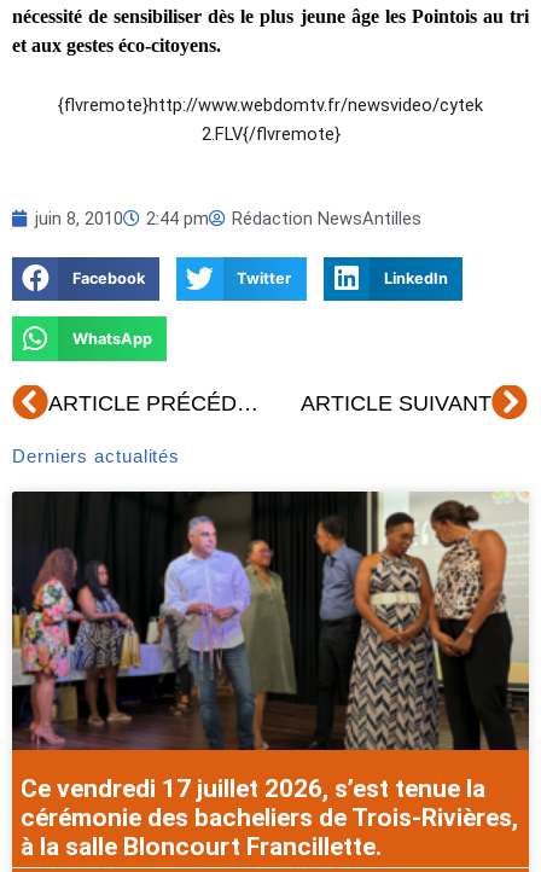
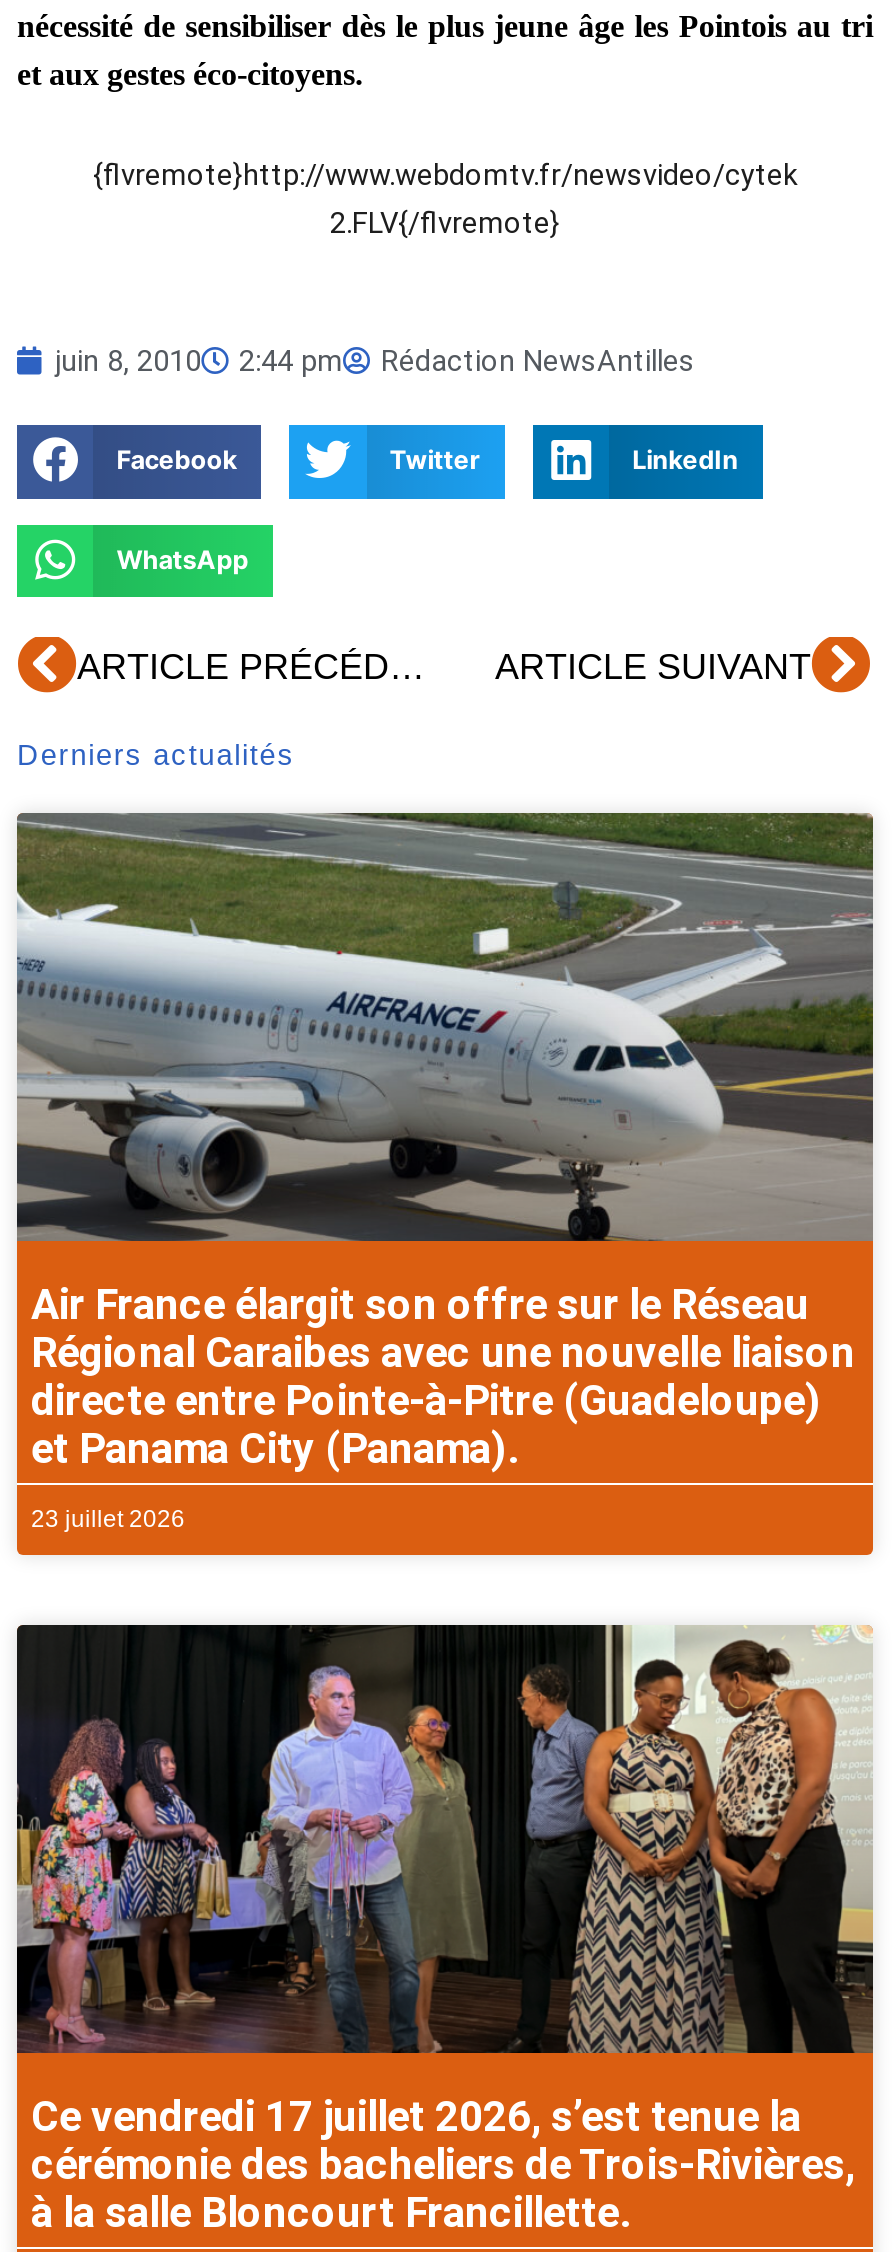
+ [image]
+ Air France élargit son offre sur le Réseau
+ Régional Caraibes avec une nouvelle liaison
+ directe entre Pointe-à-Pitre (Guadeloupe)
+ et Panama City (Panama).
+ 23 juillet 2026
